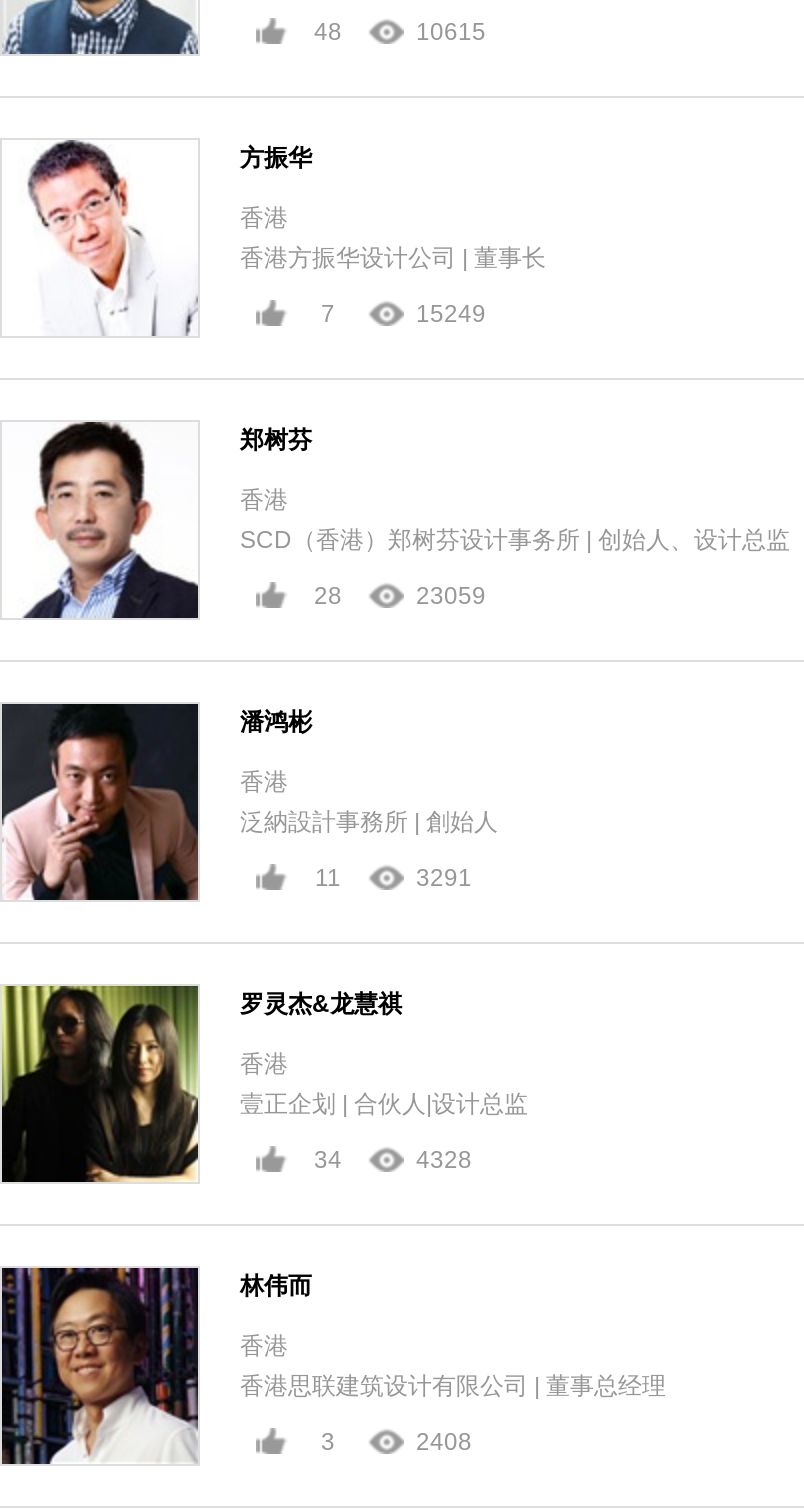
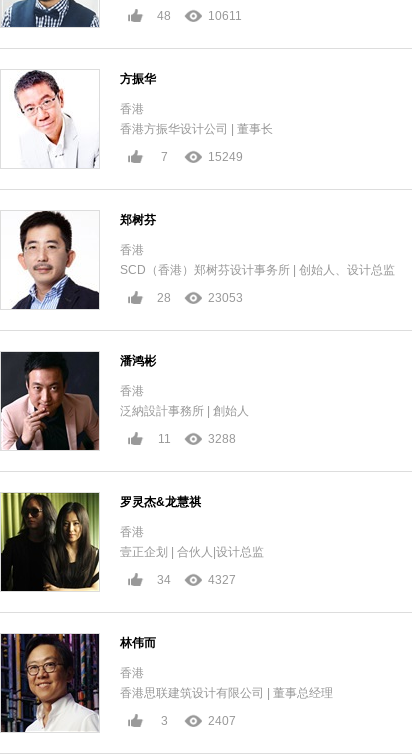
- 10615
+ 10611

- 23059
+ 23053

- 3291
+ 3288

- 4328
+ 4327

- 2408
+ 2407
